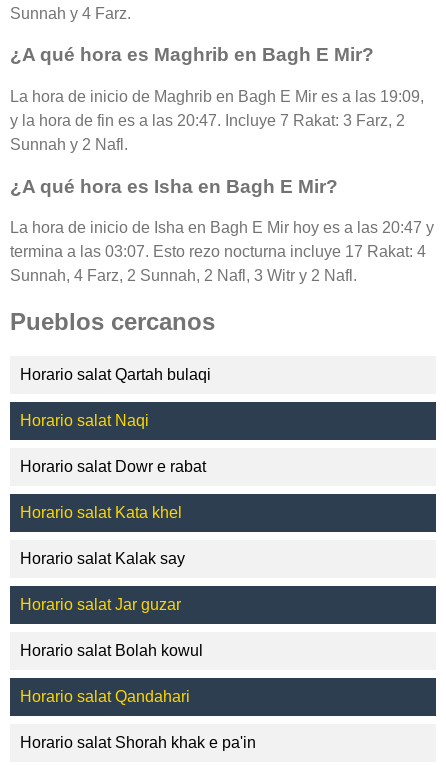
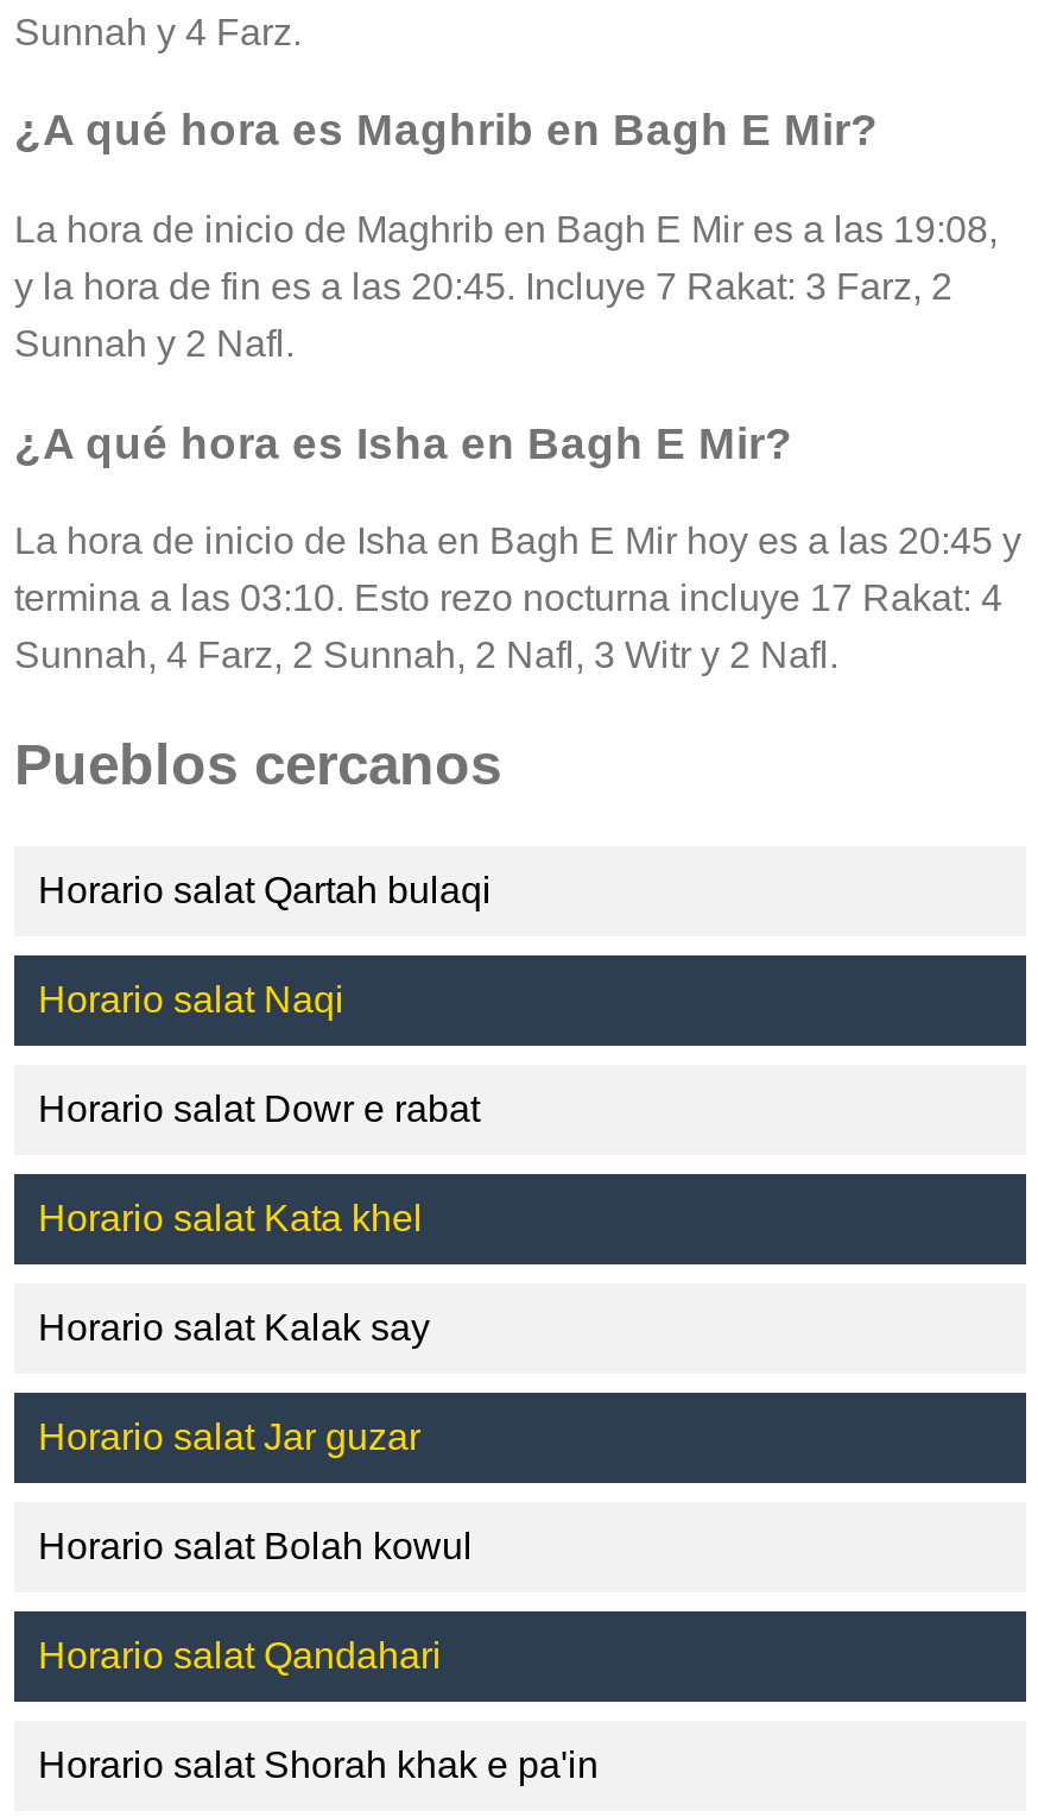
- La hora de inicio de Maghrib en Bagh E Mir es a las 19:09,
+ La hora de inicio de Maghrib en Bagh E Mir es a las 19:08,

- y la hora de fin es a las 20:47. Incluye 7 Rakat: 3 Farz, 2
+ y la hora de fin es a las 20:45. Incluye 7 Rakat: 3 Farz, 2

- La hora de inicio de Isha en Bagh E Mir hoy es a las 20:47 y
+ La hora de inicio de Isha en Bagh E Mir hoy es a las 20:45 y

- termina a las 03:07. Esto rezo nocturna incluye 17 Rakat: 4
+ termina a las 03:10. Esto rezo nocturna incluye 17 Rakat: 4
